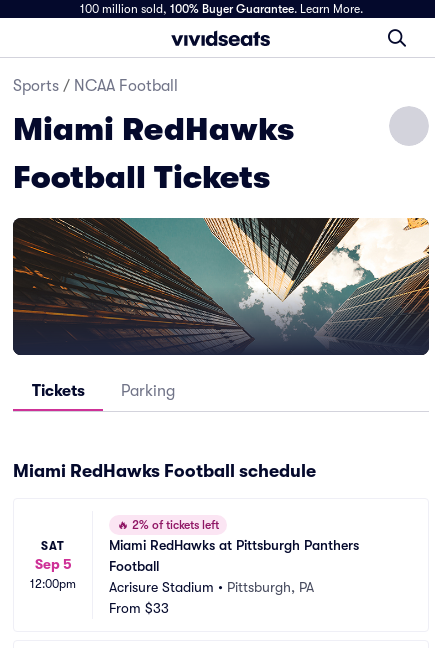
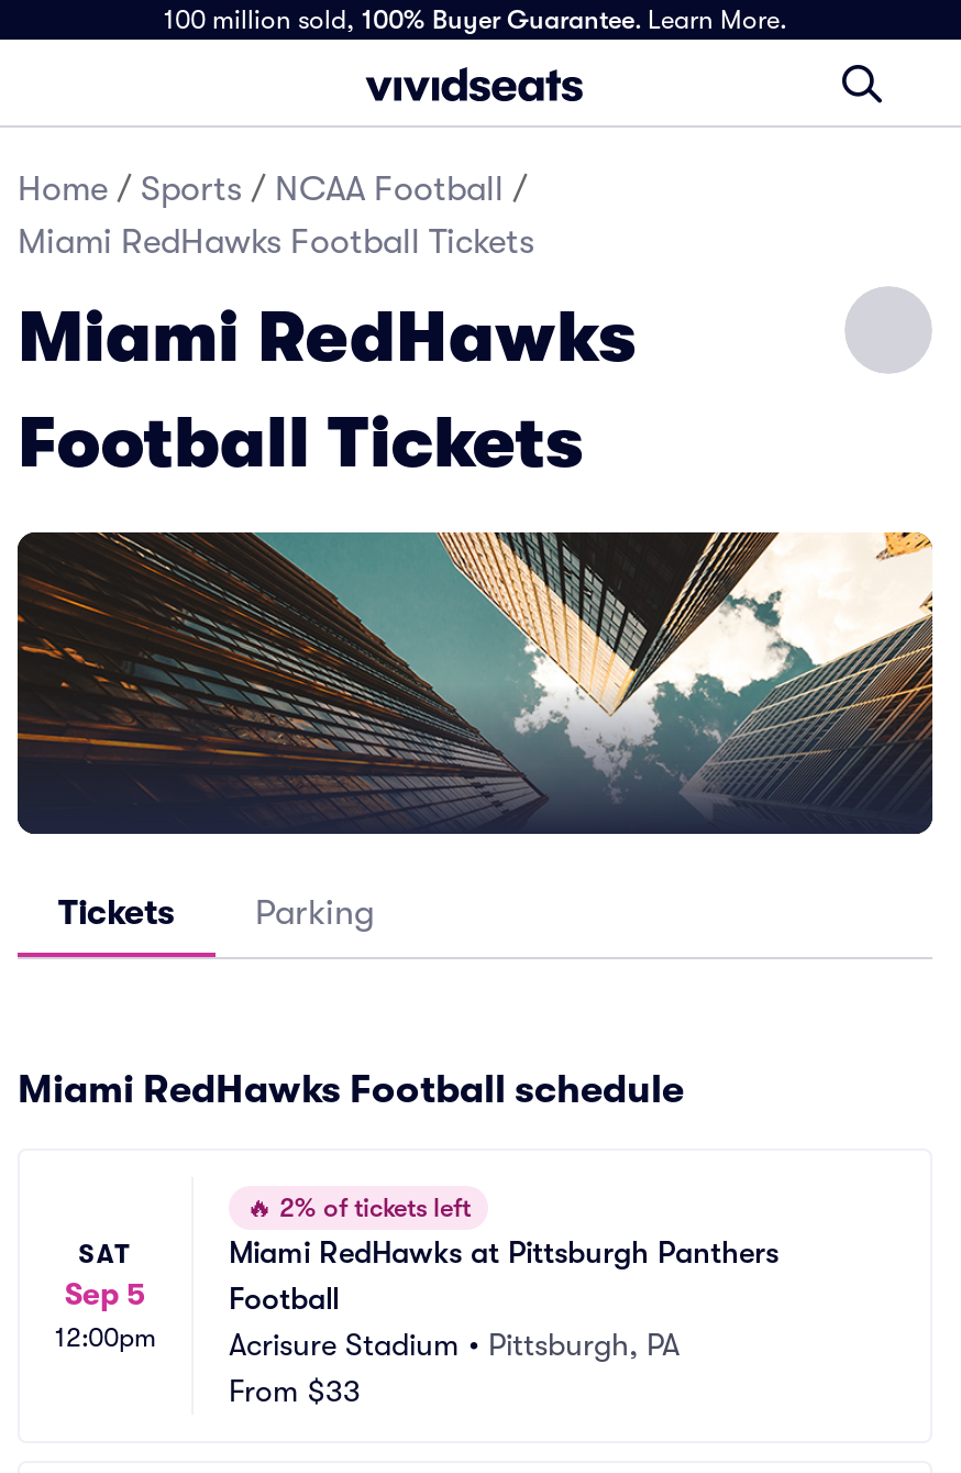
- Sports / NCAA Football
+ Home / Sports / NCAA Football /
+ Miami RedHawks Football Tickets
